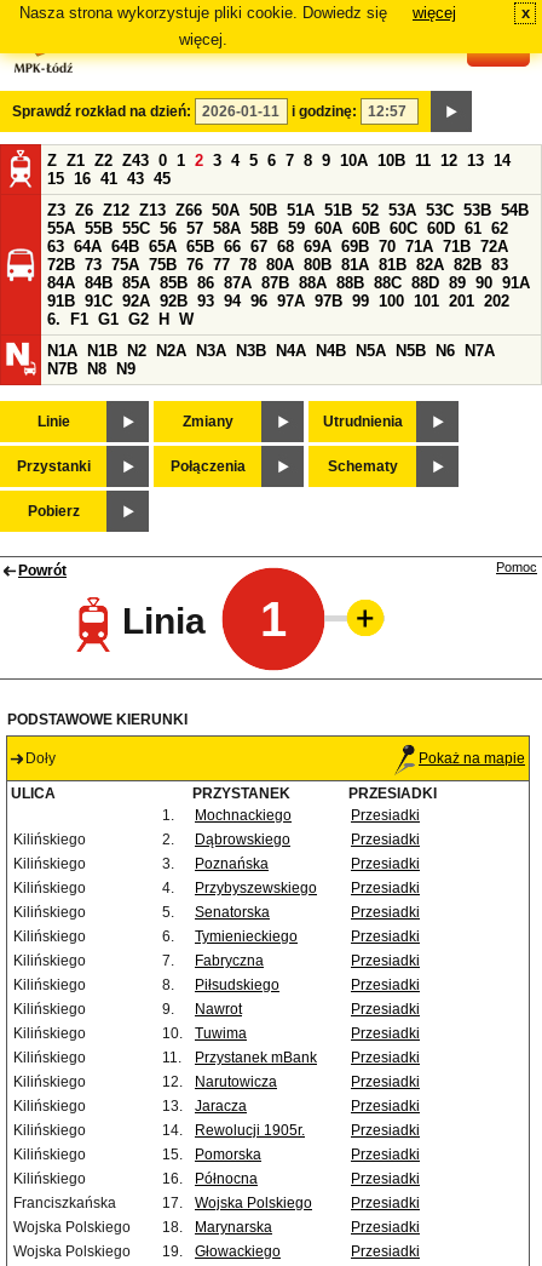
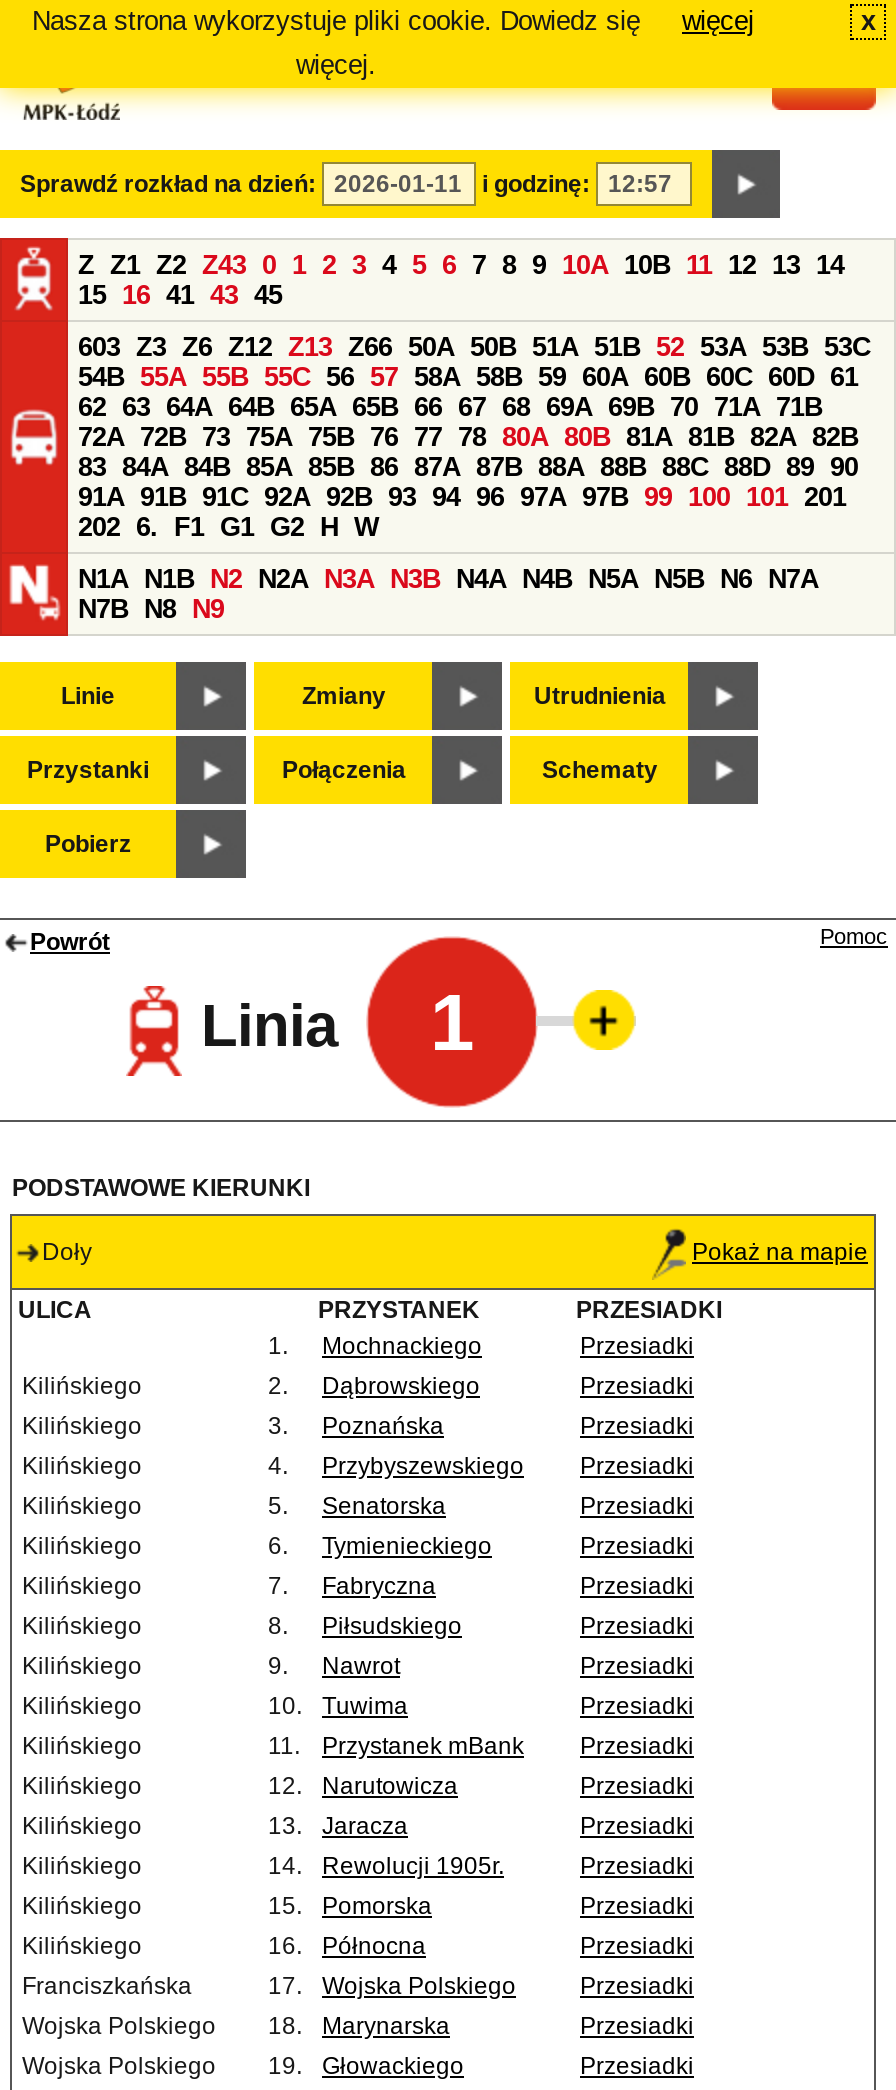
- Z3 Z6 Z12 Z13 Z66 50A 50B 51A 51B 52 53A 53C 53B 54B
- 55A 55B 55C 56 57 58A 58B 59 60A 60B 60C 60D 61 62
- 63 64A 64B 65A 65B 66 67 68 69A 69B 70 71A 71B 72A
- 72B 73 75A 75B 76 77 78 80A 80B 81A 81B 82A 82B 83
- 84A 84B 85A 85B 86 87A 87B 88A 88B 88C 88D 89 90 91A
- 91B 91C 92A 92B 93 94 96 97A 97B 99 100 101 201 202
- 6. F1 G1 G2 H W
+ 603 Z3 Z6 Z12 Z13 Z66 50A 50B 51A 51B 52 53A 53B 53C
+ 54B 55A 55B 55C 56 57 58A 58B 59 60A 60B 60C 60D 61
+ 62 63 64A 64B 65A 65B 66 67 68 69A 69B 70 71A 71B
+ 72A 72B 73 75A 75B 76 77 78 80A 80B 81A 81B 82A 82B
+ 83 84A 84B 85A 85B 86 87A 87B 88A 88B 88C 88D 89 90
+ 91A 91B 91C 92A 92B 93 94 96 97A 97B 99 100 101 201
+ 202 6. F1 G1 G2 H W
